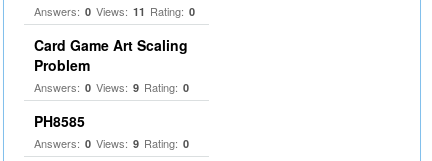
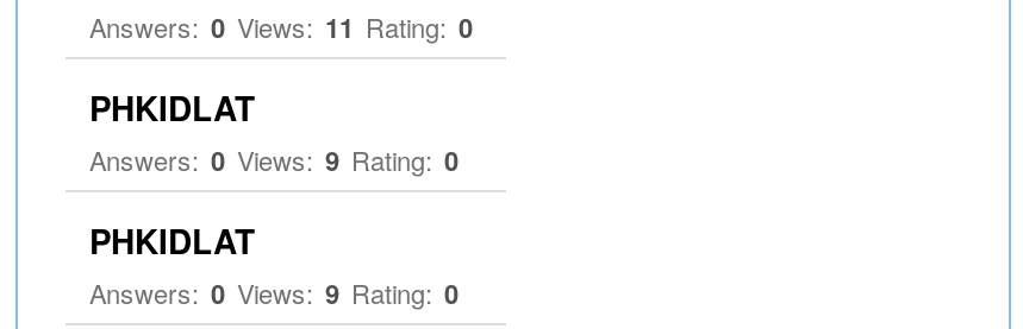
- Card Game Art Scaling
- Problem
+ PHKIDLAT

- PH8585
+ PHKIDLAT
